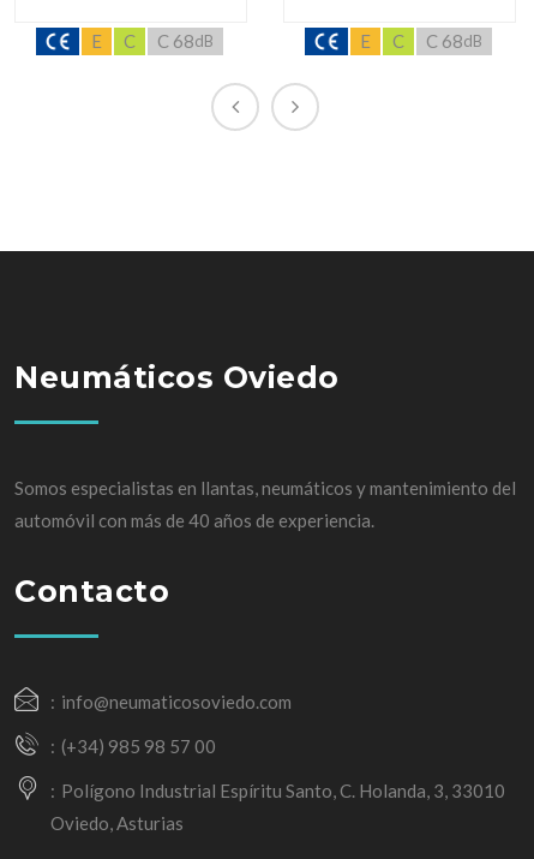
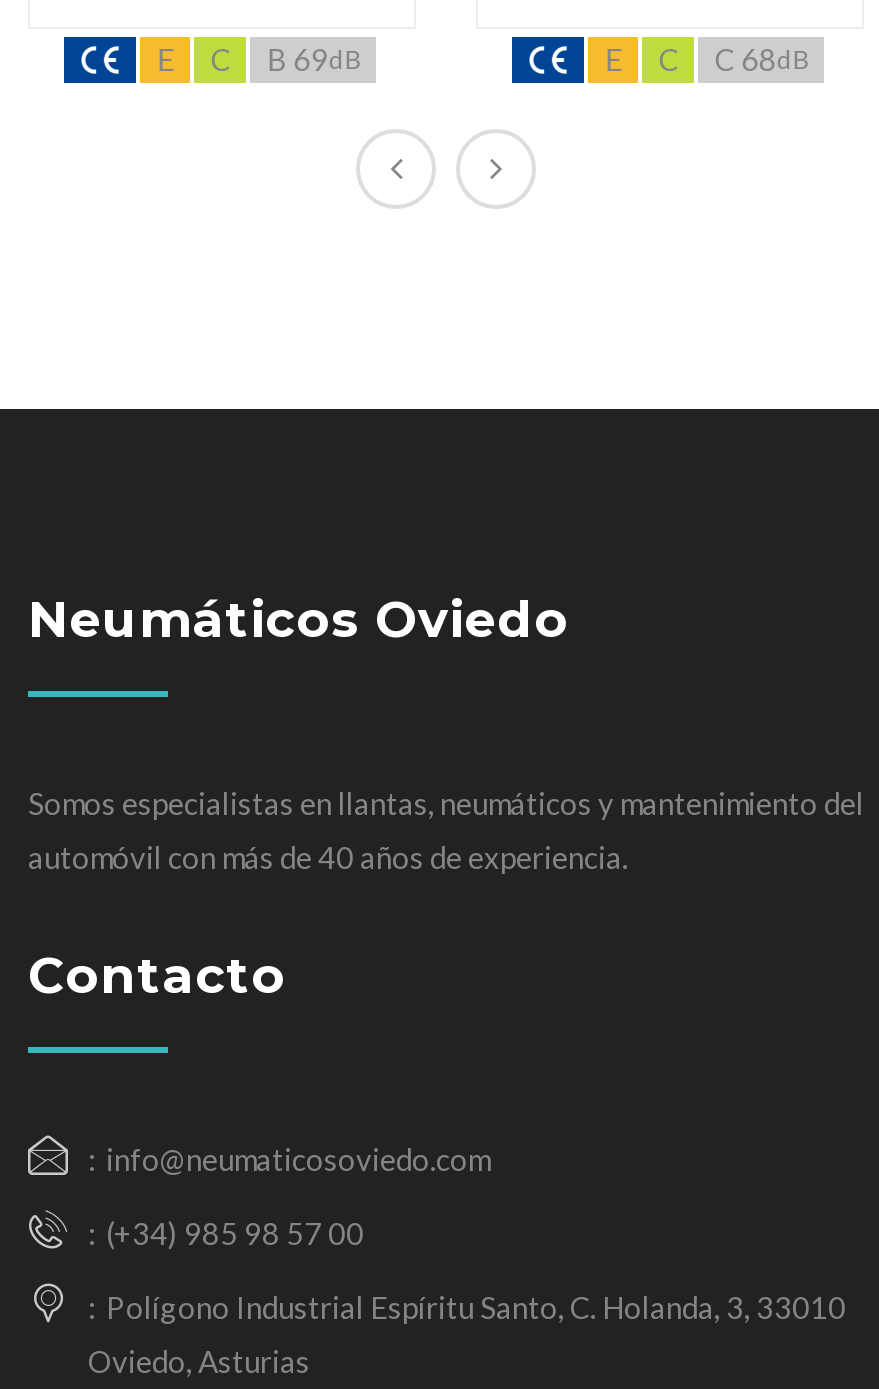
- E C C 68dB
+ E C B 69dB
